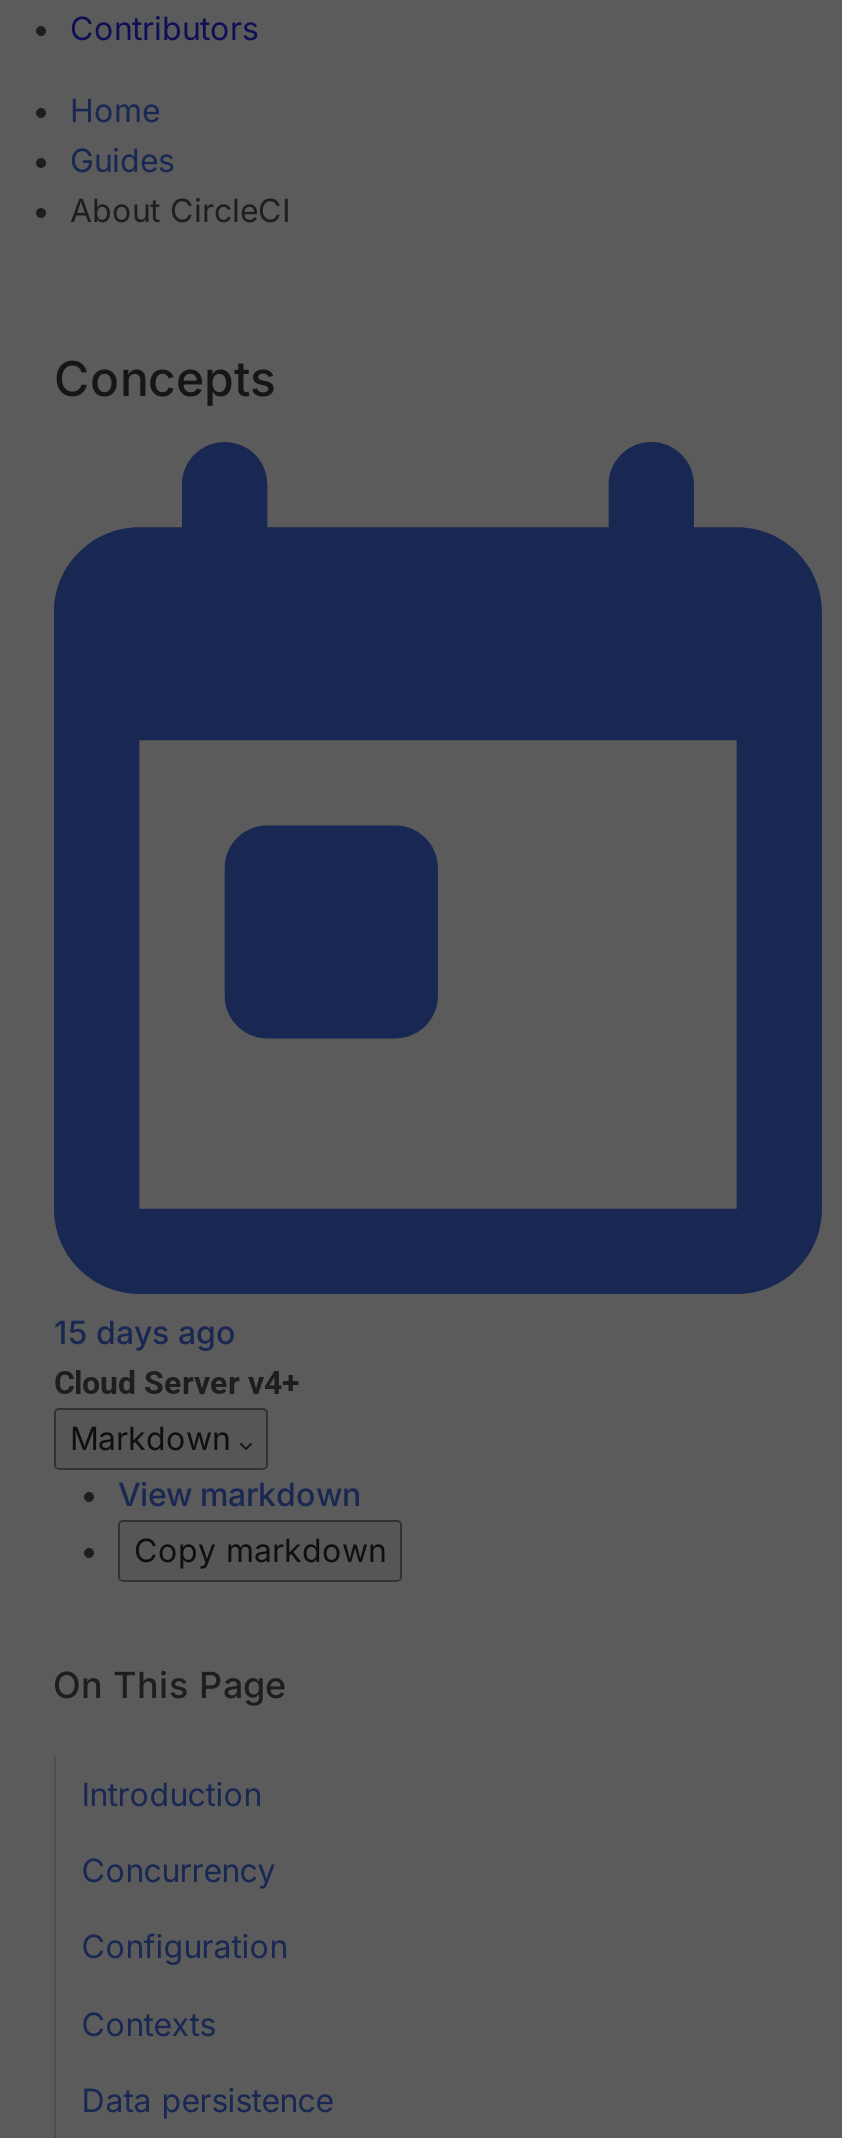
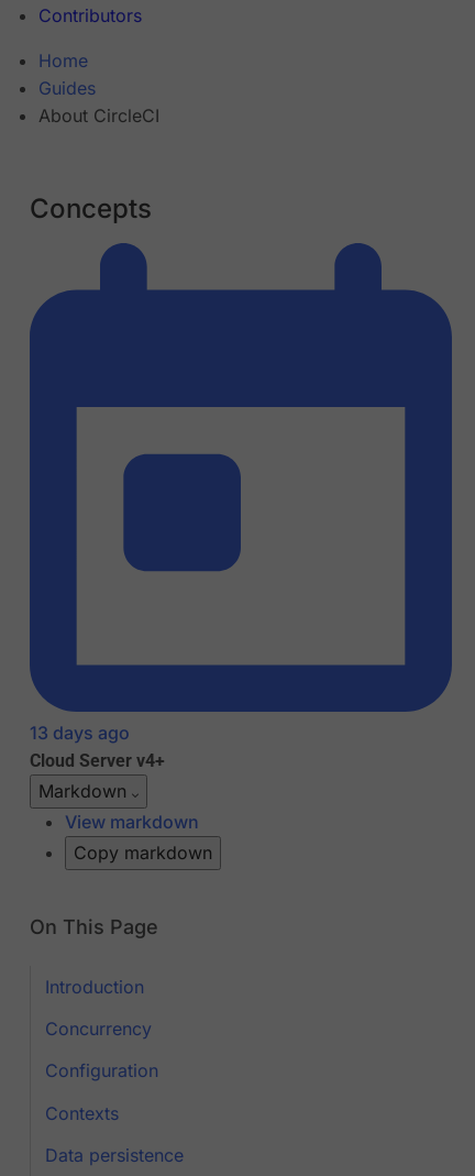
- 15 days ago
+ 13 days ago
